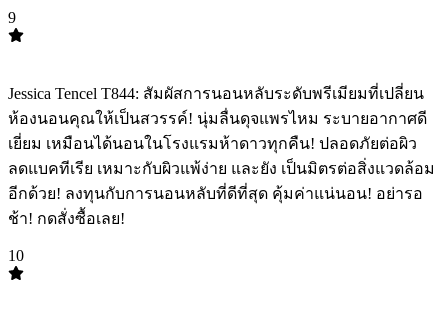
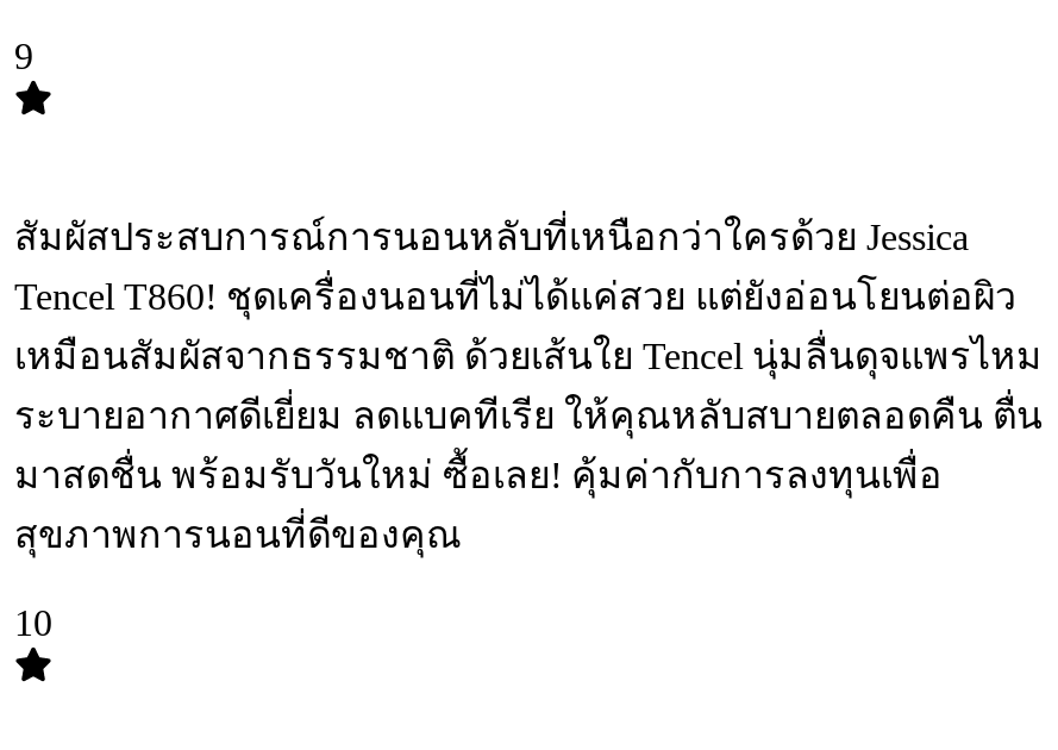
- Jessica Tencel T844: สัมผัสการนอนหลับระดับพรีเมียมที่เปลี่ยน
+ สัมผัสประสบการณ์การนอนหลับที่เหนือกว่าใครด้วย Jessica

- ห้องนอนคุณให้เป็นสวรรค์! นุ่มลื่นดุจแพรไหม ระบายอากาศดี
+ Tencel T860! ชุดเครื่องนอนที่ไม่ได้แค่สวย แต่ยังอ่อนโยนต่อผิว

- เยี่ยม เหมือนได้นอนในโรงแรมห้าดาวทุกคืน! ปลอดภัยต่อผิว
+ เหมือนสัมผัสจากธรรมชาติ ด้วยเส้นใย Tencel นุ่มลื่นดุจแพรไหม

- ลดแบคทีเรีย เหมาะกับผิวแพ้ง่าย และยัง เป็นมิตรต่อสิ่งแวดล้อม
+ ระบายอากาศดีเยี่ยม ลดแบคทีเรีย ให้คุณหลับสบายตลอดคืน ตื่น

- อีกด้วย! ลงทุนกับการนอนหลับที่ดีที่สุด คุ้มค่าแน่นอน! อย่ารอ
+ มาสดชื่น พร้อมรับวันใหม่ ซื้อเลย! คุ้มค่ากับการลงทุนเพื่อ

- ช้า! กดสั่งซื้อเลย!
+ สุขภาพการนอนที่ดีของคุณ
